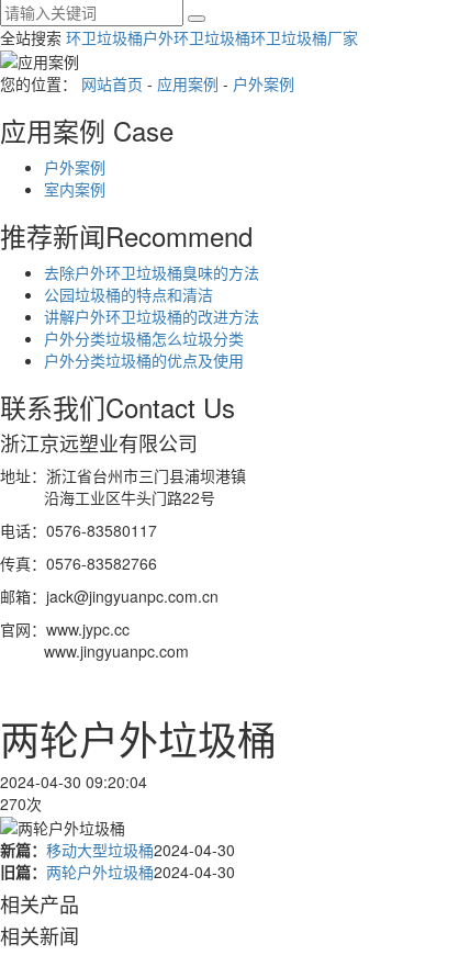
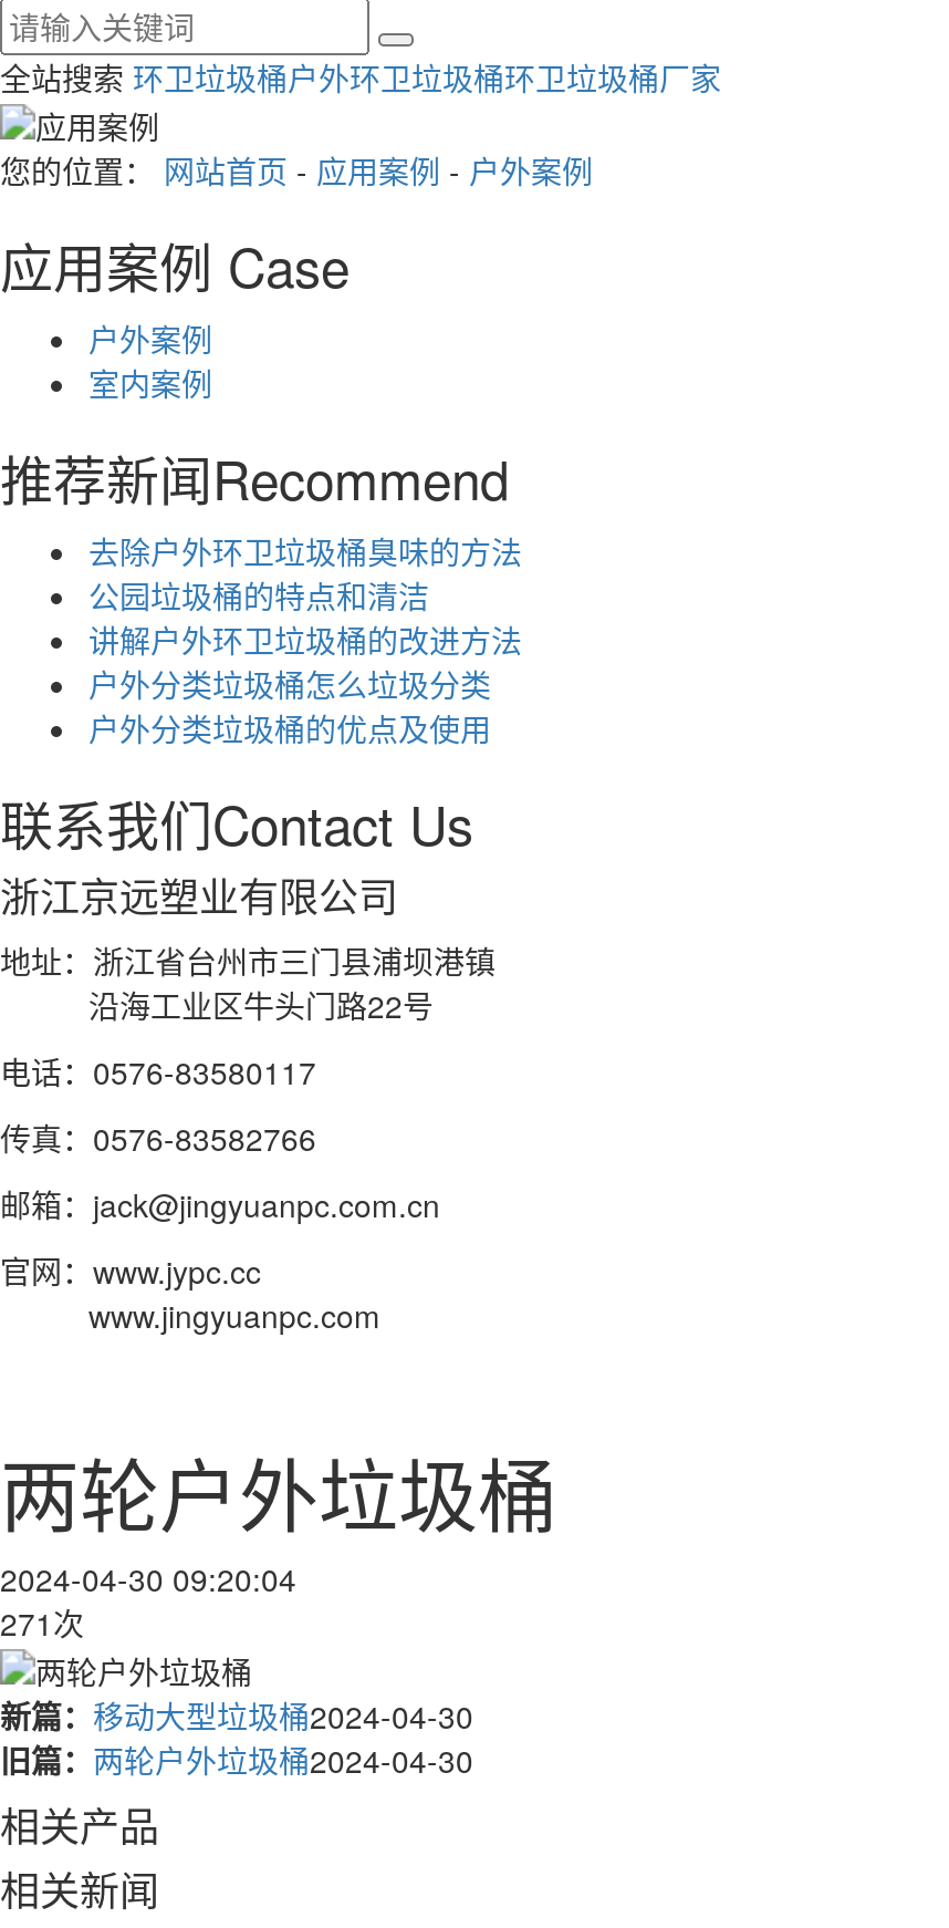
- 270次
+ 271次
